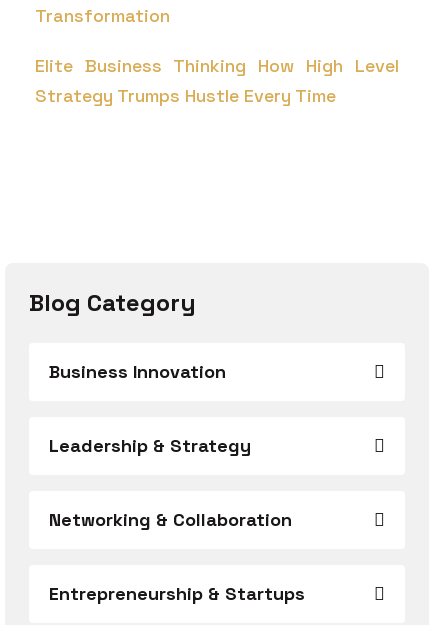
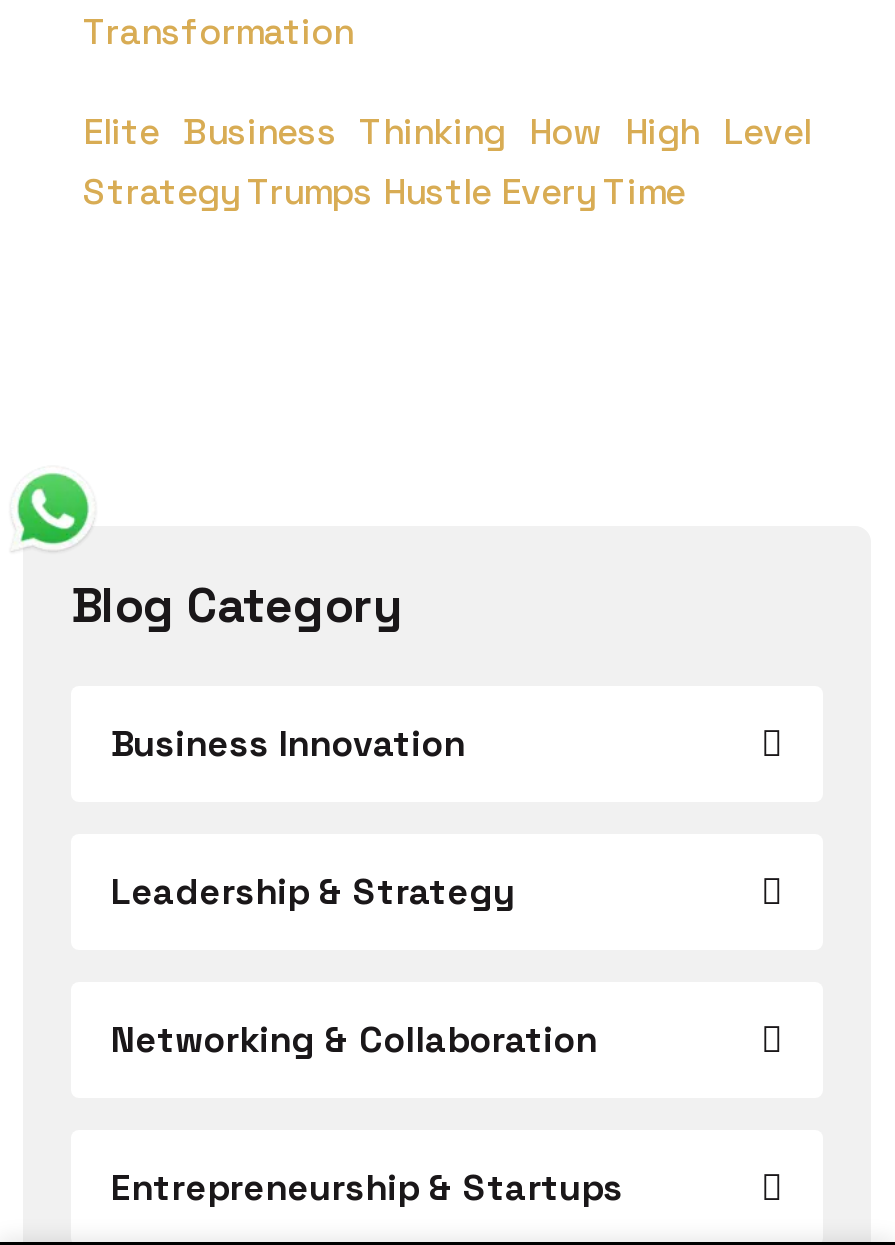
+ [image]
